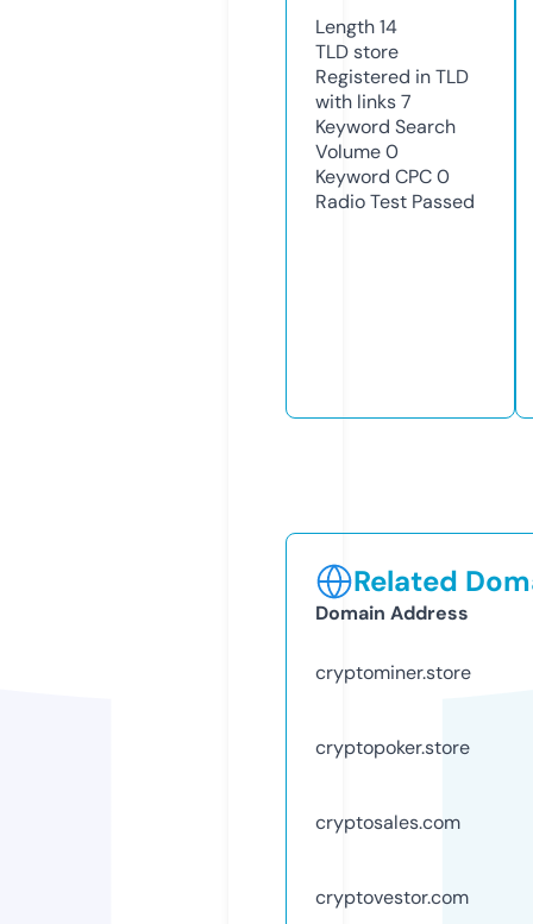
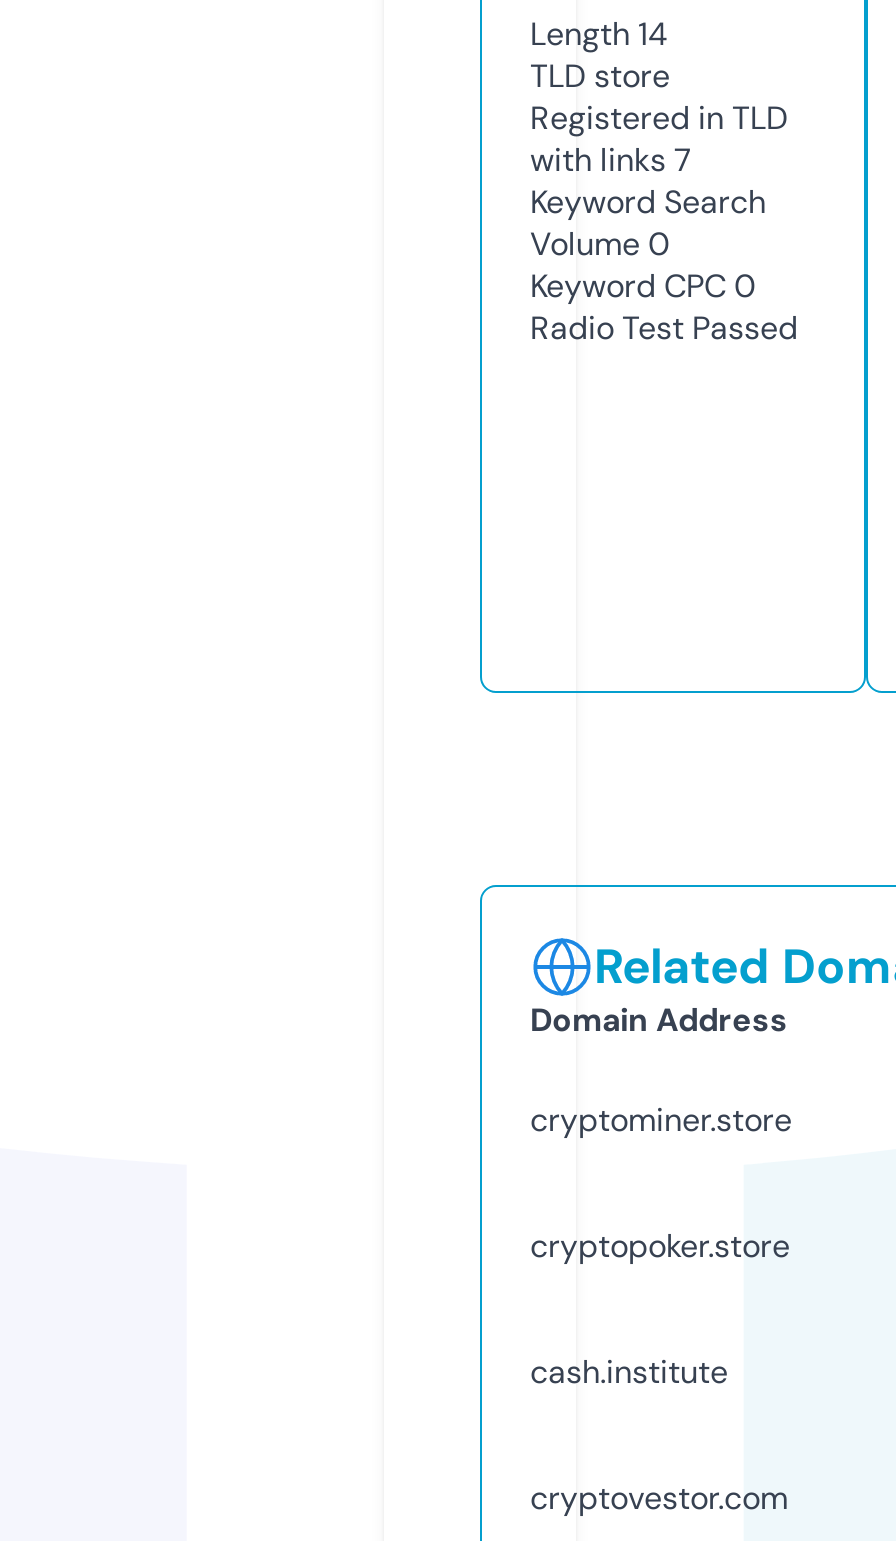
- cryptosales.com
+ cash.institute
